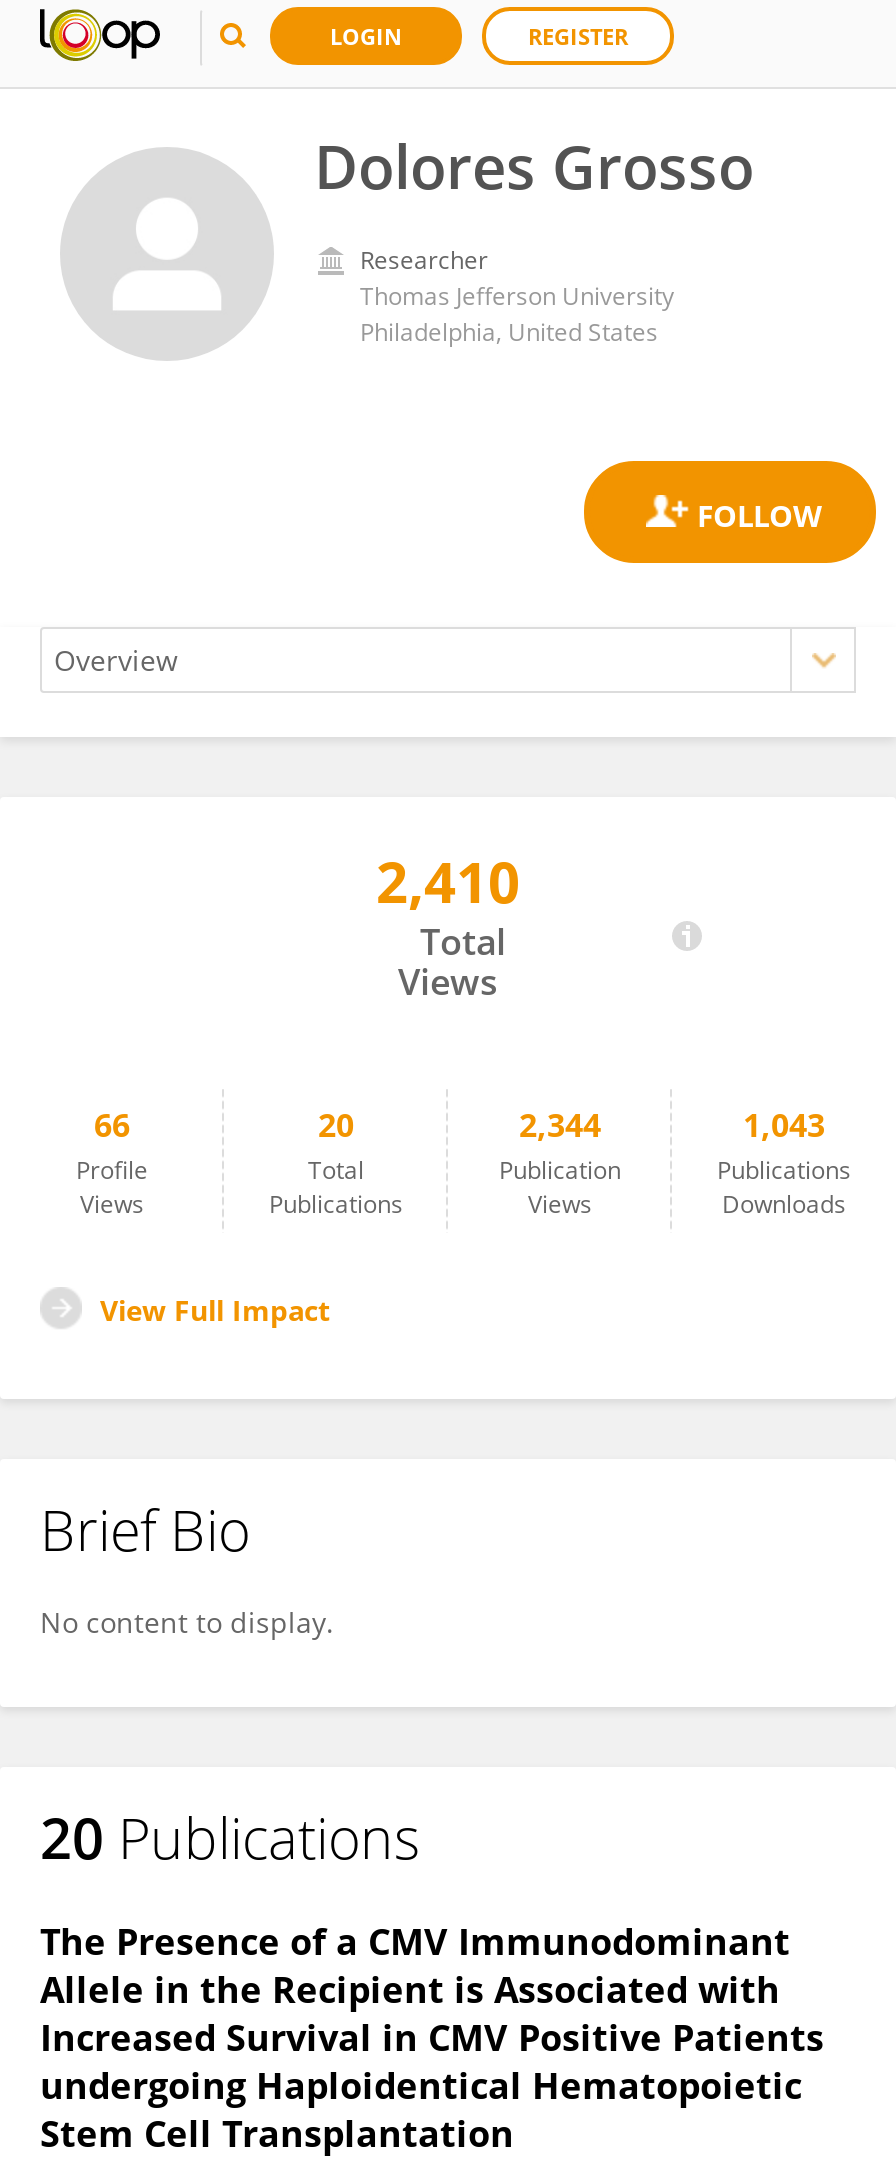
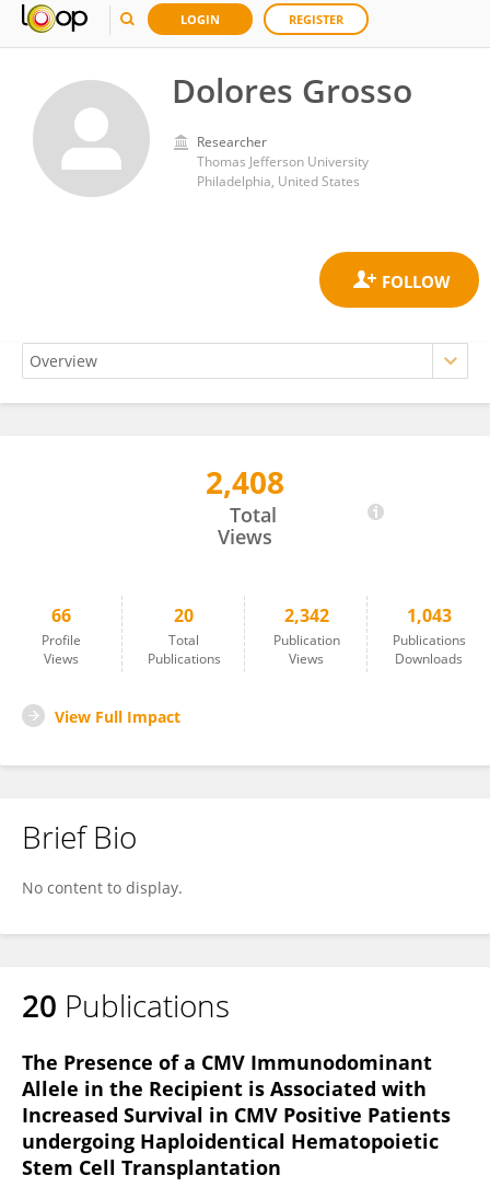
- 2,410
+ 2,408

- 2,344
+ 2,342
